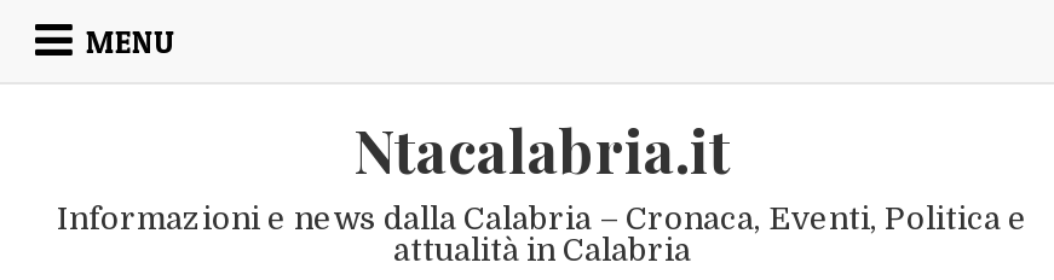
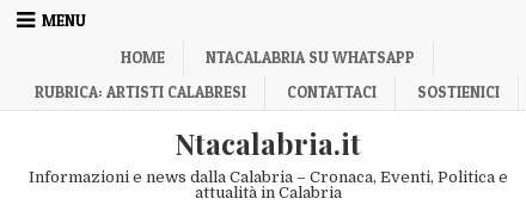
+ HOME
+ NTACALABRIA SU WHATSAPP
+ RUBRICA: ARTISTI CALABRESI
+ CONTATTACI
+ SOSTIENICI
